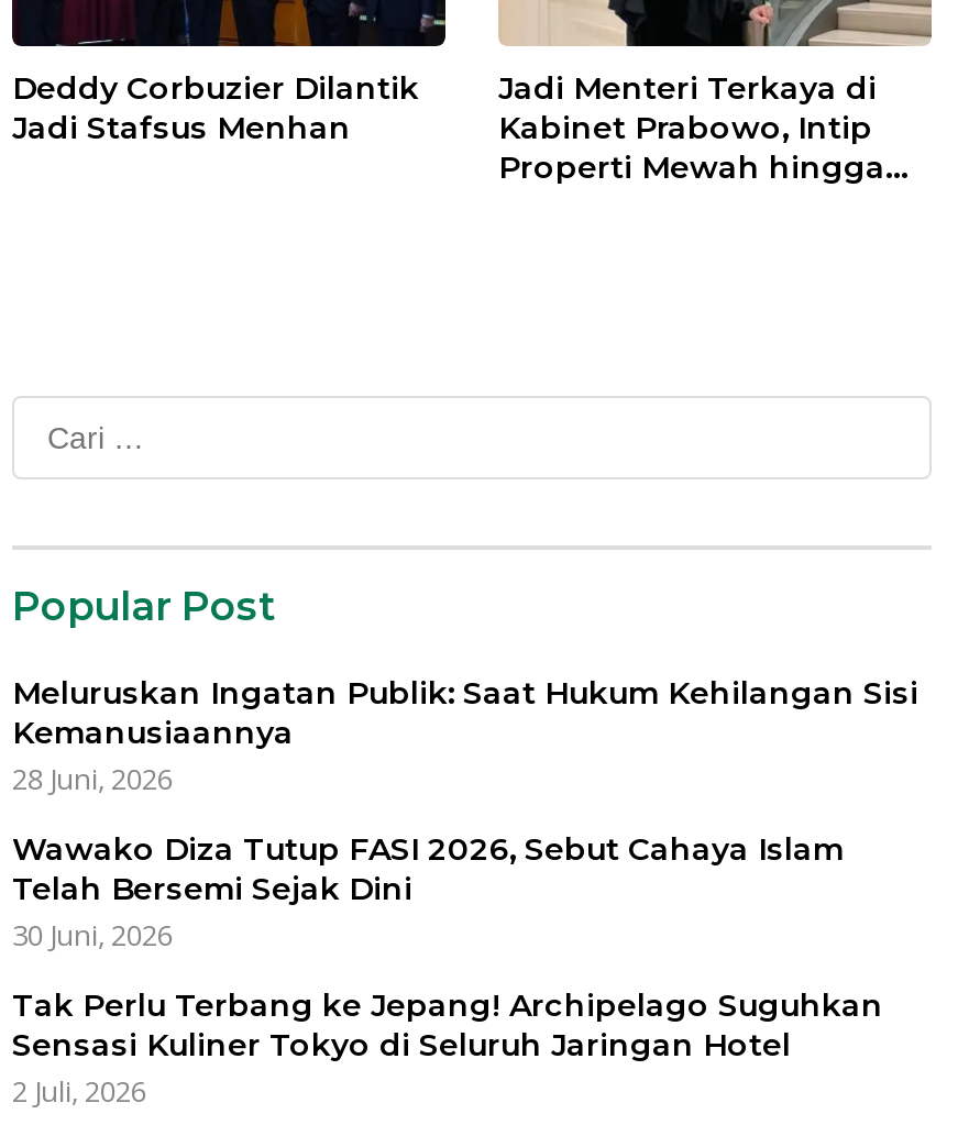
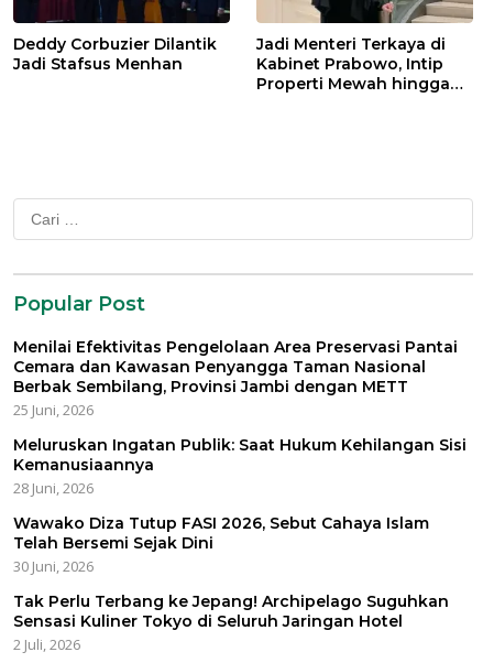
+ Menilai Efektivitas Pengelolaan Area Preservasi Pantai
+ Cemara dan Kawasan Penyangga Taman Nasional
+ Berbak Sembilang, Provinsi Jambi dengan METT
+ 25 Juni, 2026
